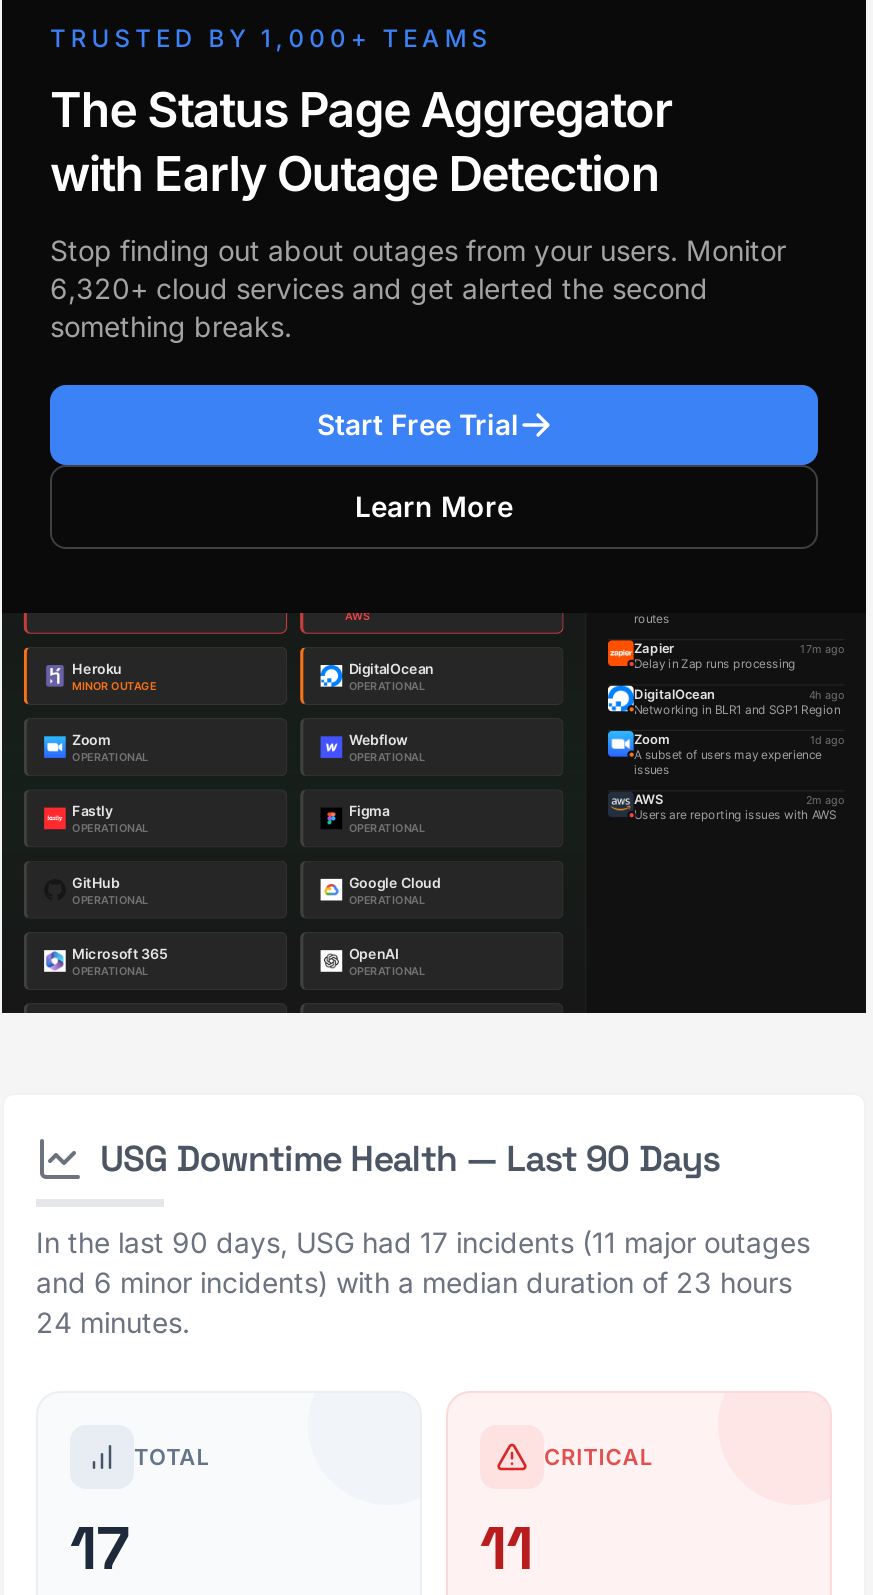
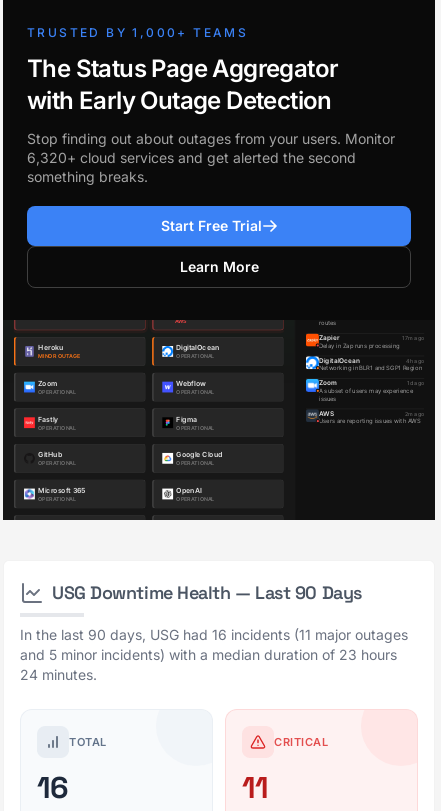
- In the last 90 days, USG had 17 incidents (11 major outages
+ In the last 90 days, USG had 16 incidents (11 major outages

- and 6 minor incidents) with a median duration of 23 hours
+ and 5 minor incidents) with a median duration of 23 hours

- 17
+ 16
